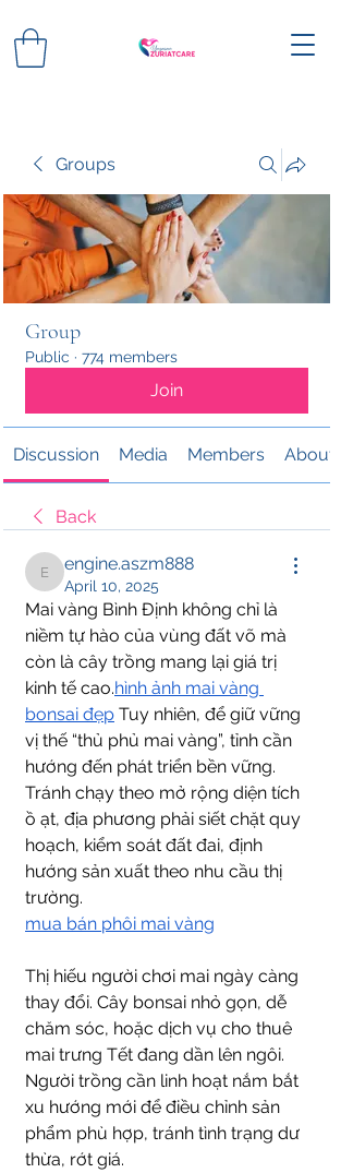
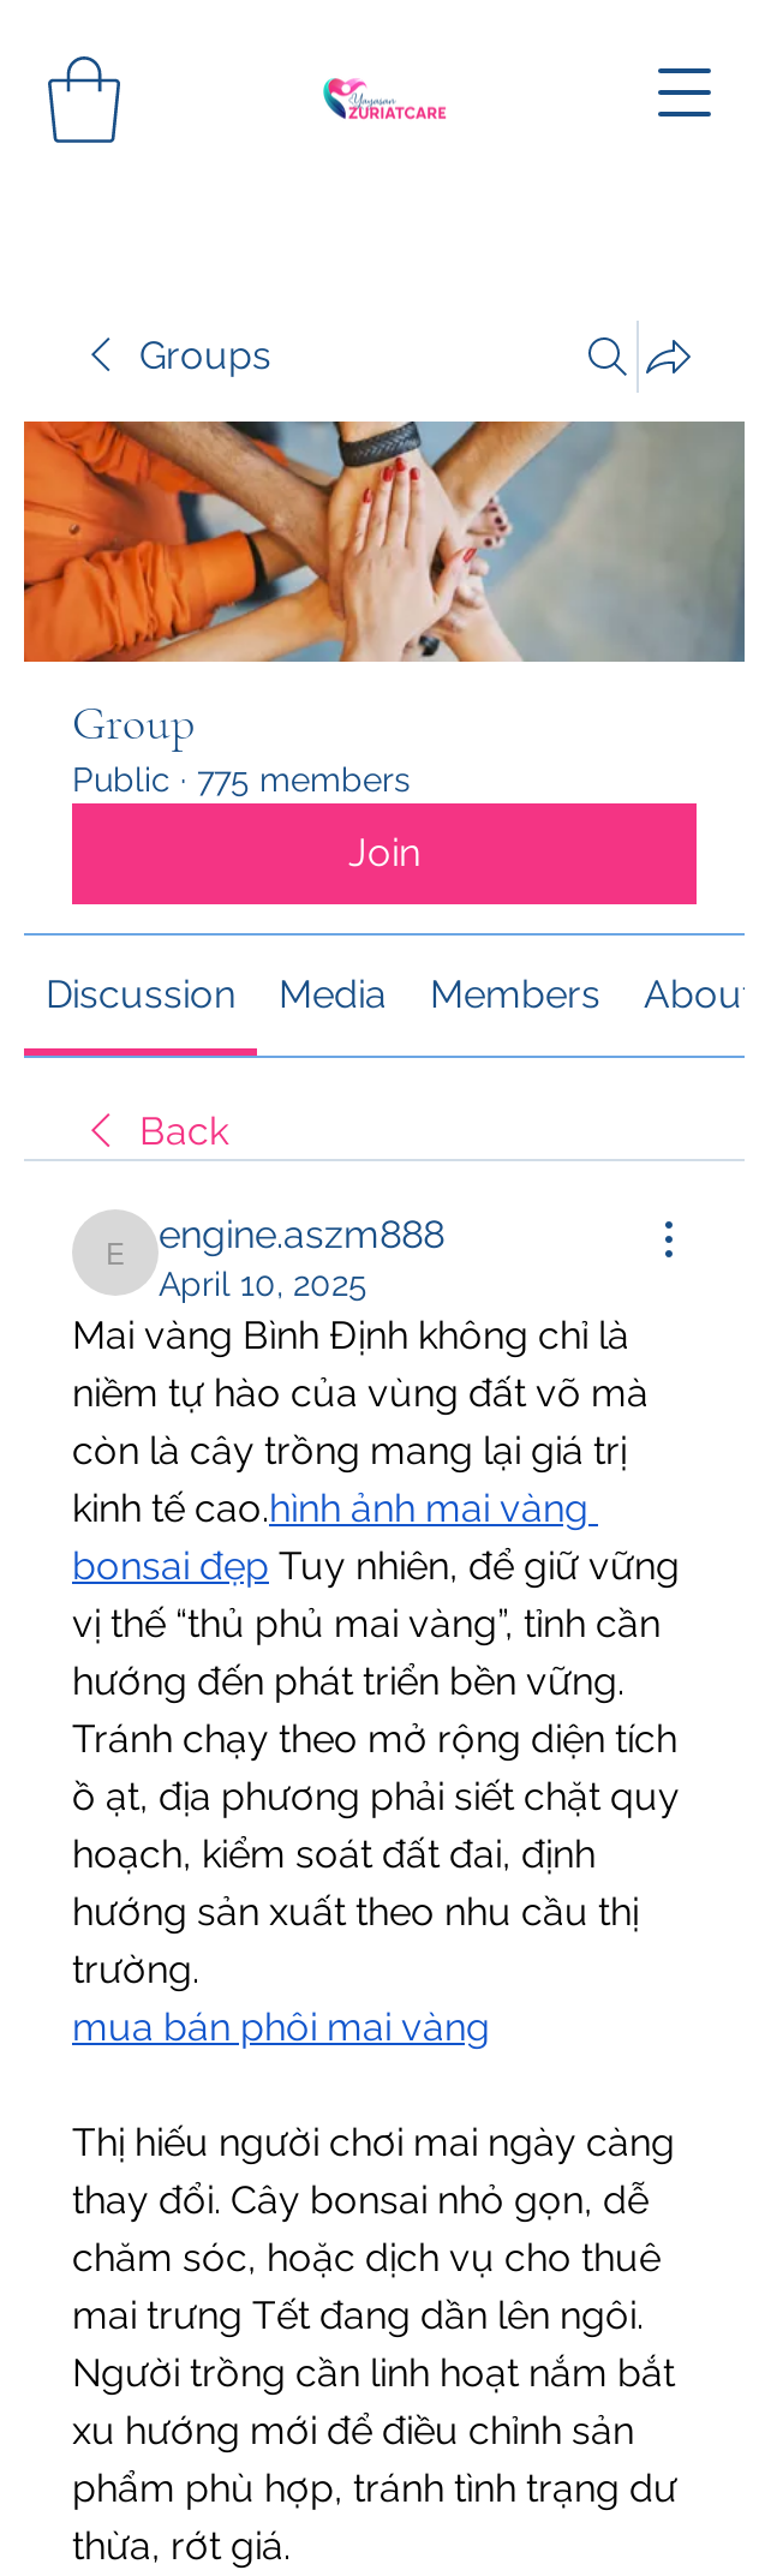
- Public · 774 members
+ Public · 775 members
